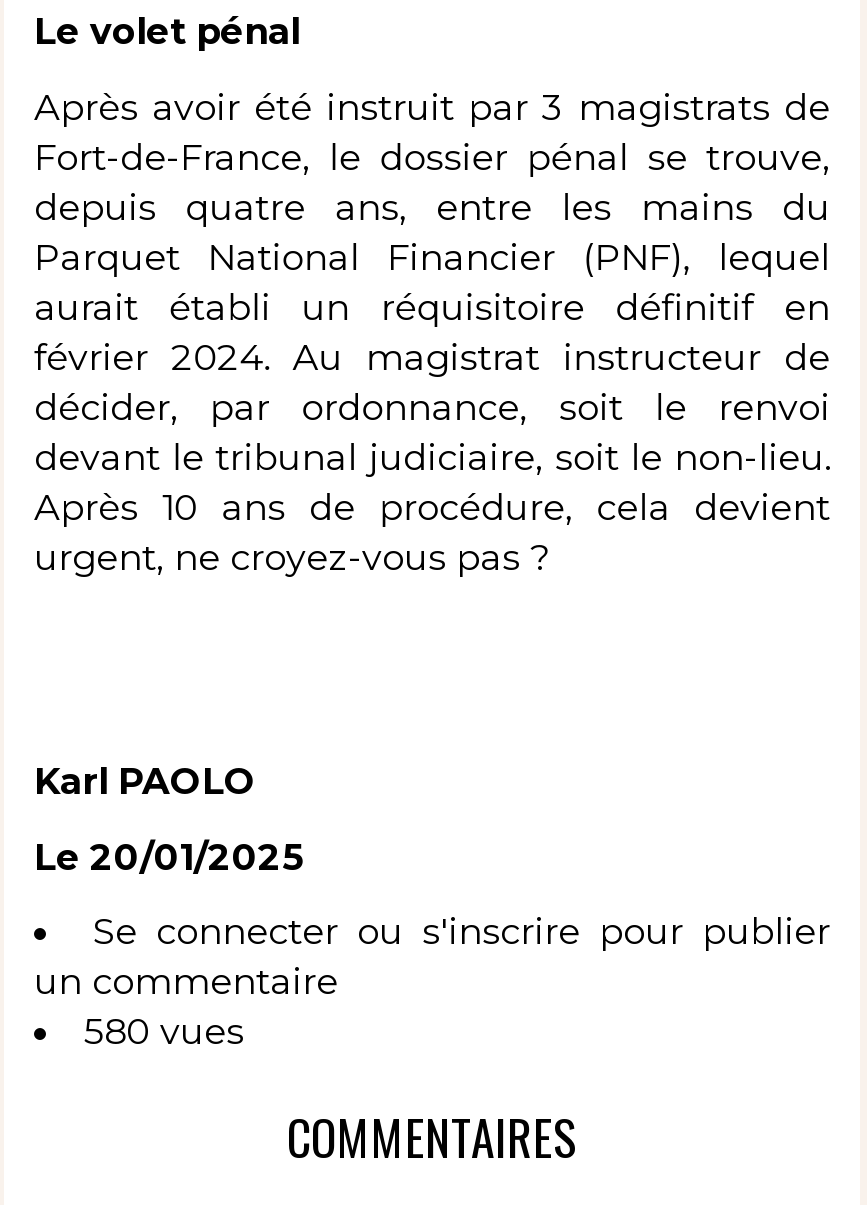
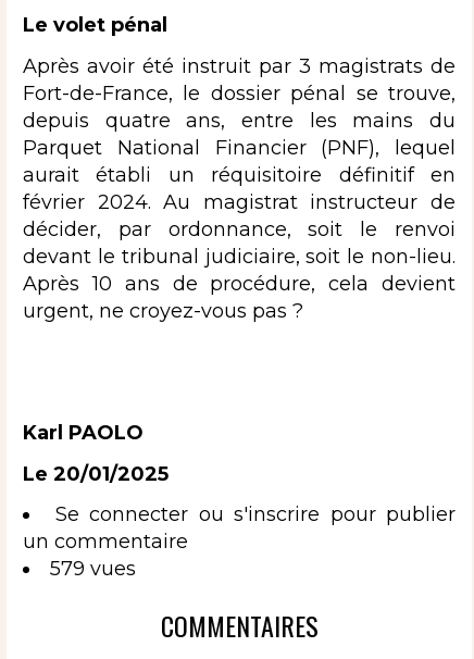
- 580 vues
+ 579 vues
